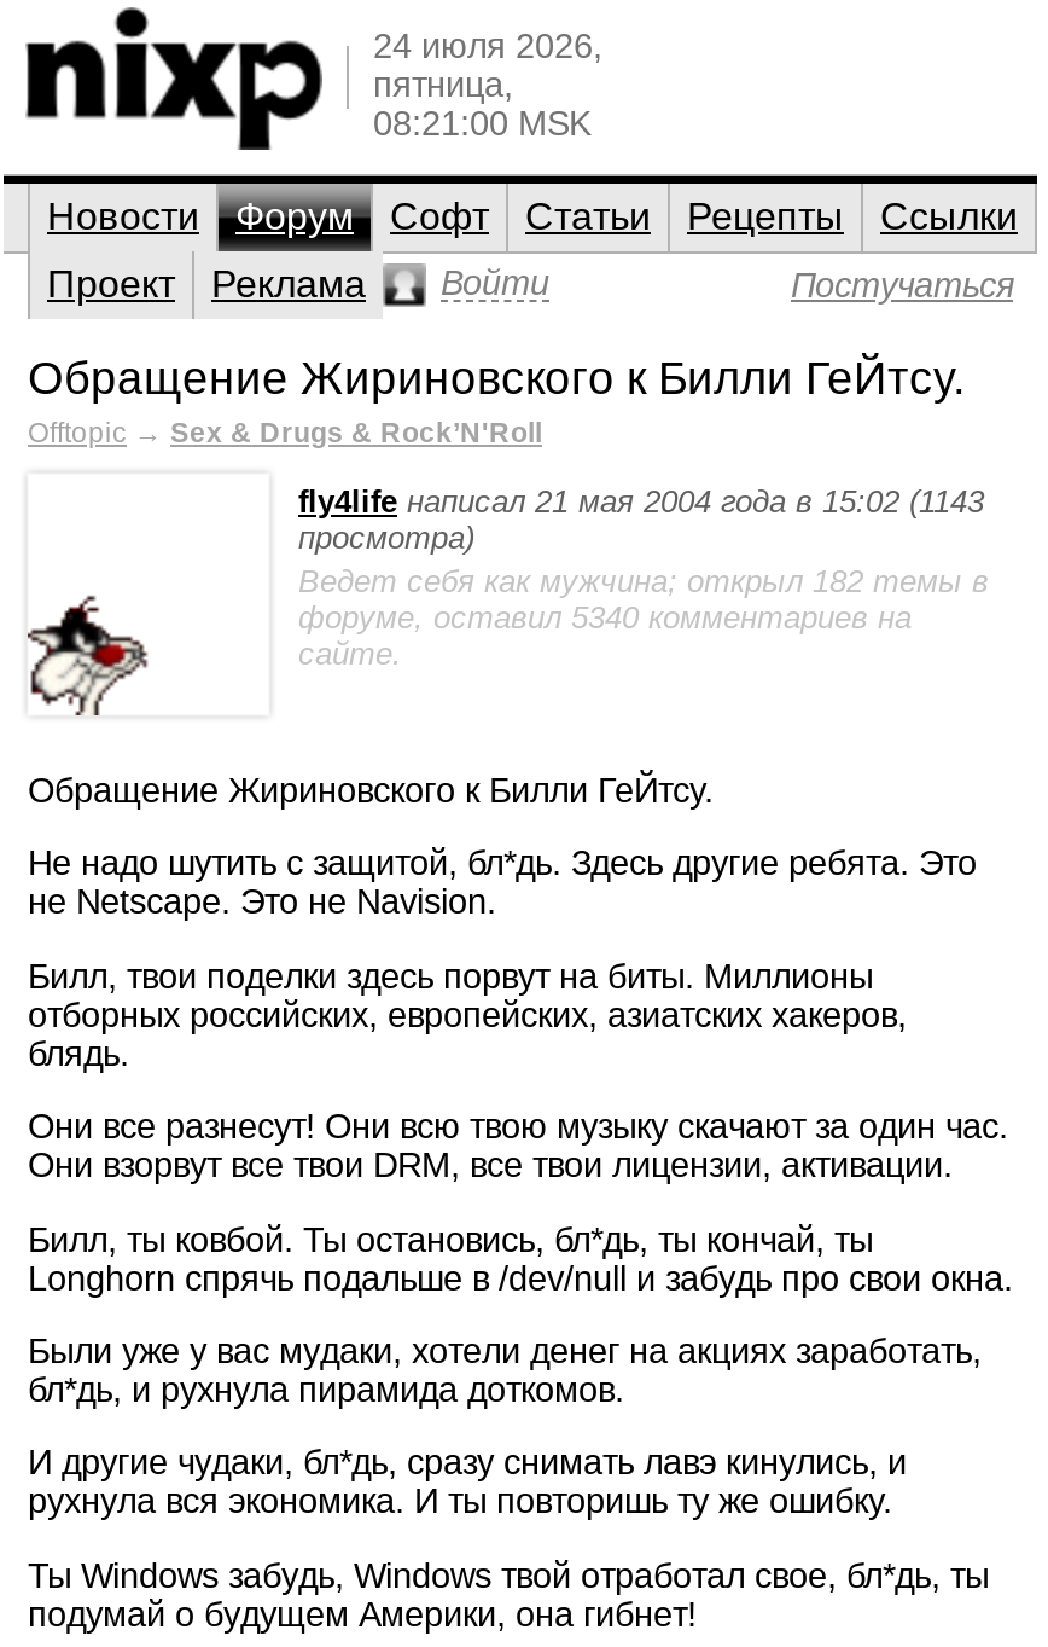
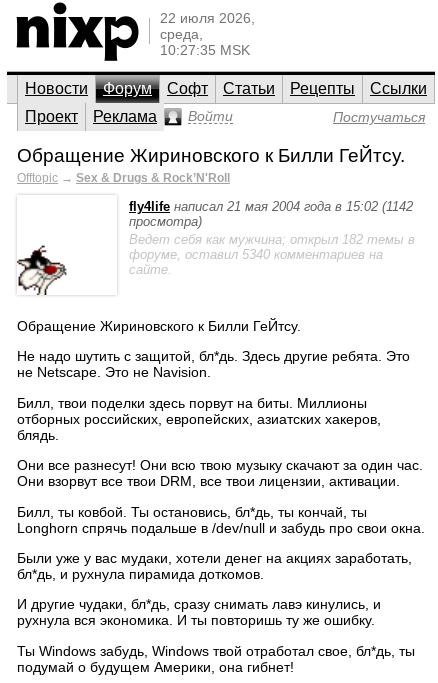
- 24 июля 2026,
- пятница,
- 08:21:00 MSK
+ 22 июля 2026,
+ среда,
+ 10:27:35 MSK

- fly4life написал 21 мая 2004 года в 15:02 (1143
+ fly4life написал 21 мая 2004 года в 15:02 (1142
